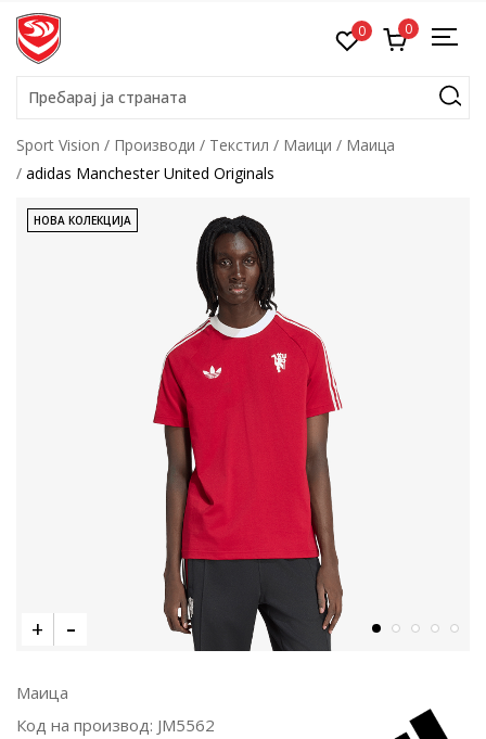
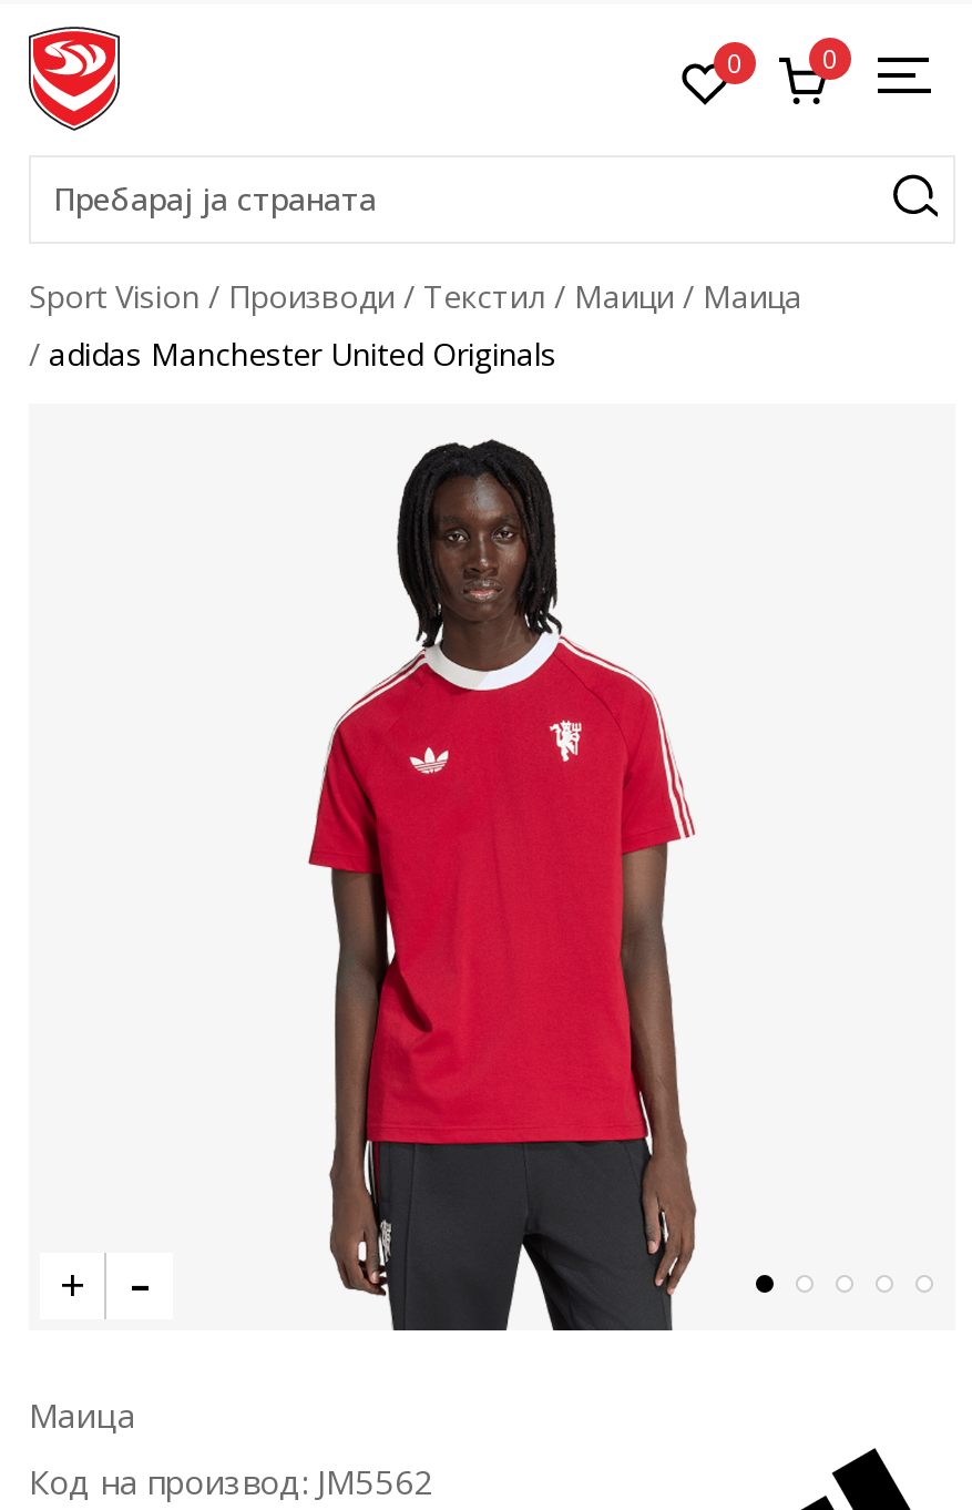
- НОВА КОЛЕКЦИЈА
